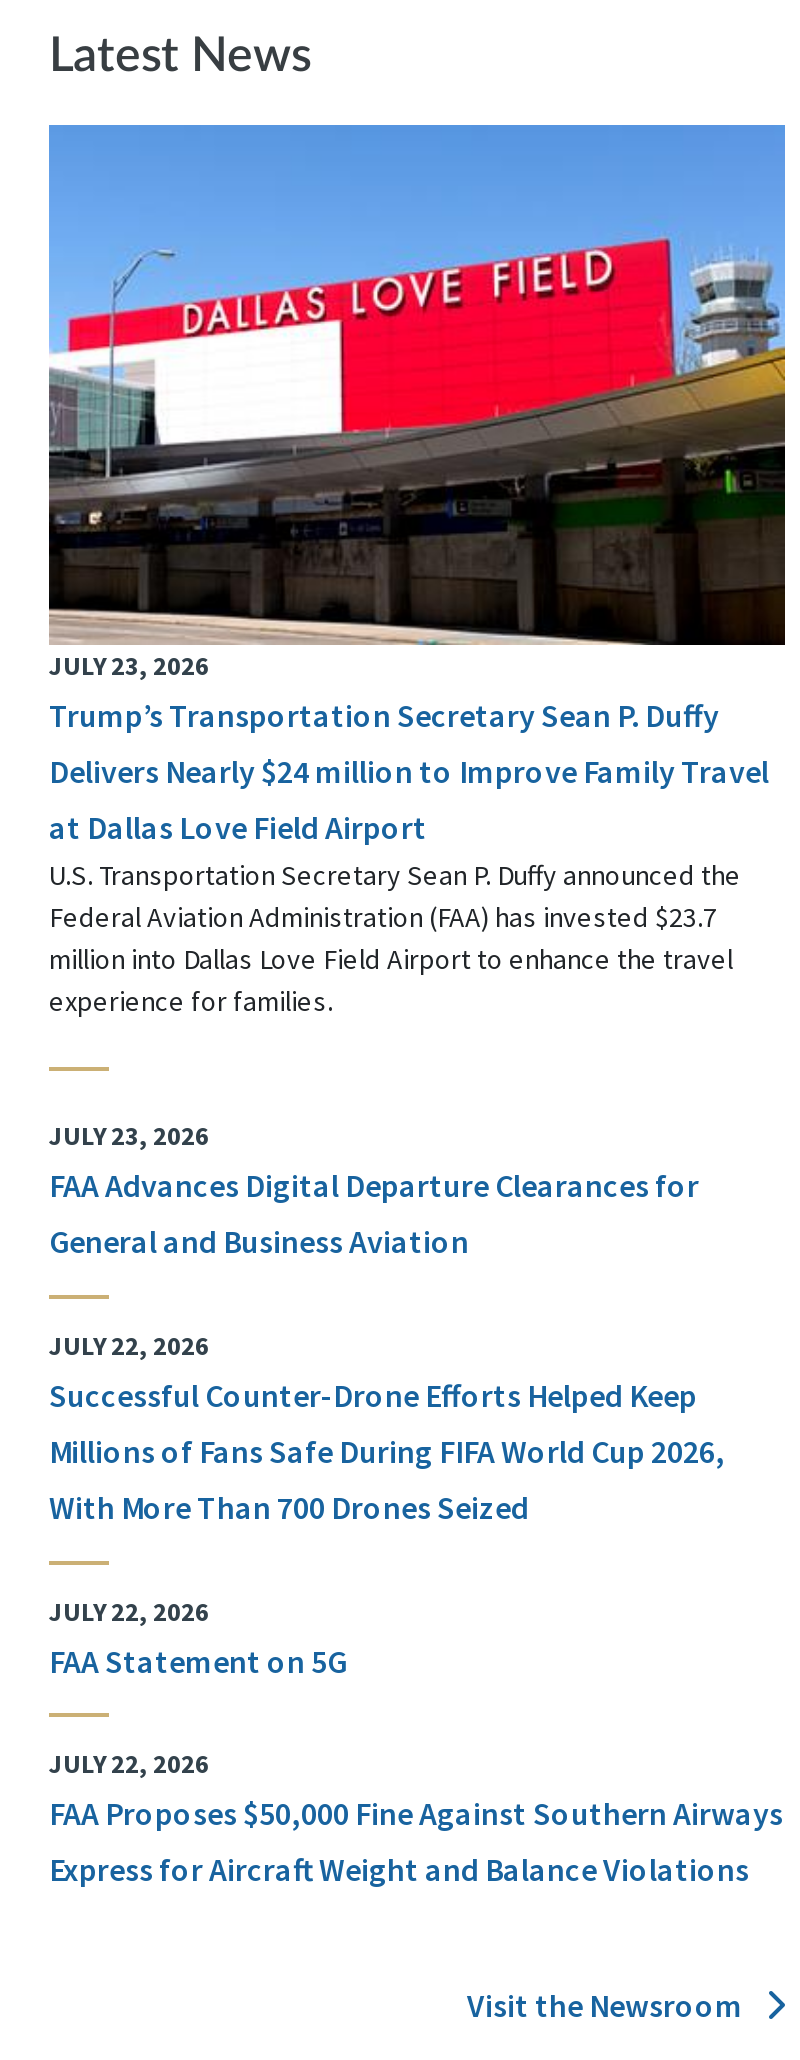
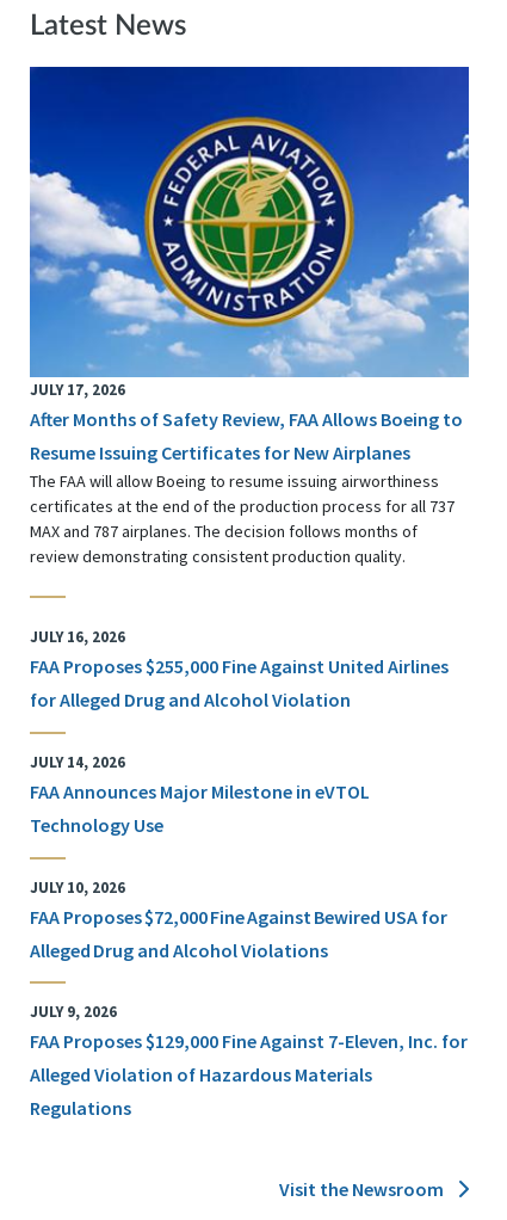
- [image]
- JULY 23, 2026
- Trump’s Transportation Secretary Sean P. Duffy
- Delivers Nearly $24 million to Improve Family Travel
- at Dallas Love Field Airport
- U.S. Transportation Secretary Sean P. Duffy announced the
- Federal Aviation Administration (FAA) has invested $23.7
- million into Dallas Love Field Airport to enhance the travel
- experience for families.
+ [image]
+ JULY 17, 2026
+ After Months of Safety Review, FAA Allows Boeing to
+ Resume Issuing Certificates for New Airplanes
+ The FAA will allow Boeing to resume issuing airworthiness
+ certificates at the end of the production process for all 737
+ MAX and 787 airplanes. The decision follows months of
+ review demonstrating consistent production quality.

- JULY 23, 2026
- FAA Advances Digital Departure Clearances for
- General and Business Aviation
+ JULY 16, 2026
+ FAA Proposes $255,000 Fine Against United Airlines
+ for Alleged Drug and Alcohol Violation

- JULY 22, 2026
- Successful Counter-Drone Efforts Helped Keep
- Millions of Fans Safe During FIFA World Cup 2026,
- With More Than 700 Drones Seized
+ JULY 14, 2026
+ FAA Announces Major Milestone in eVTOL
+ Technology Use

- JULY 22, 2026
- FAA Statement on 5G
+ JULY 10, 2026
+ FAA Proposes $72,000 Fine Against Bewired USA for
+ Alleged Drug and Alcohol Violations

- JULY 22, 2026
- FAA Proposes $50,000 Fine Against Southern Airways
- Express for Aircraft Weight and Balance Violations
+ JULY 9, 2026
+ FAA Proposes $129,000 Fine Against 7-Eleven, Inc. for
+ Alleged Violation of Hazardous Materials
+ Regulations
